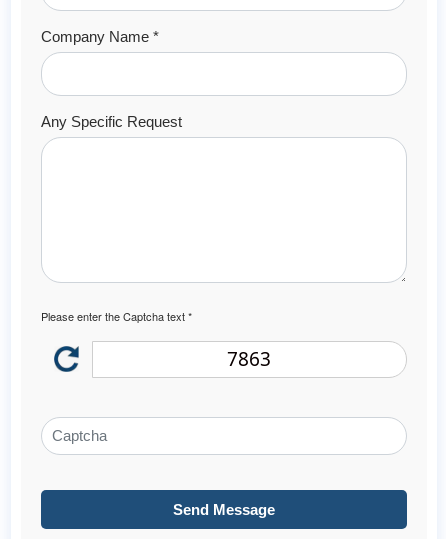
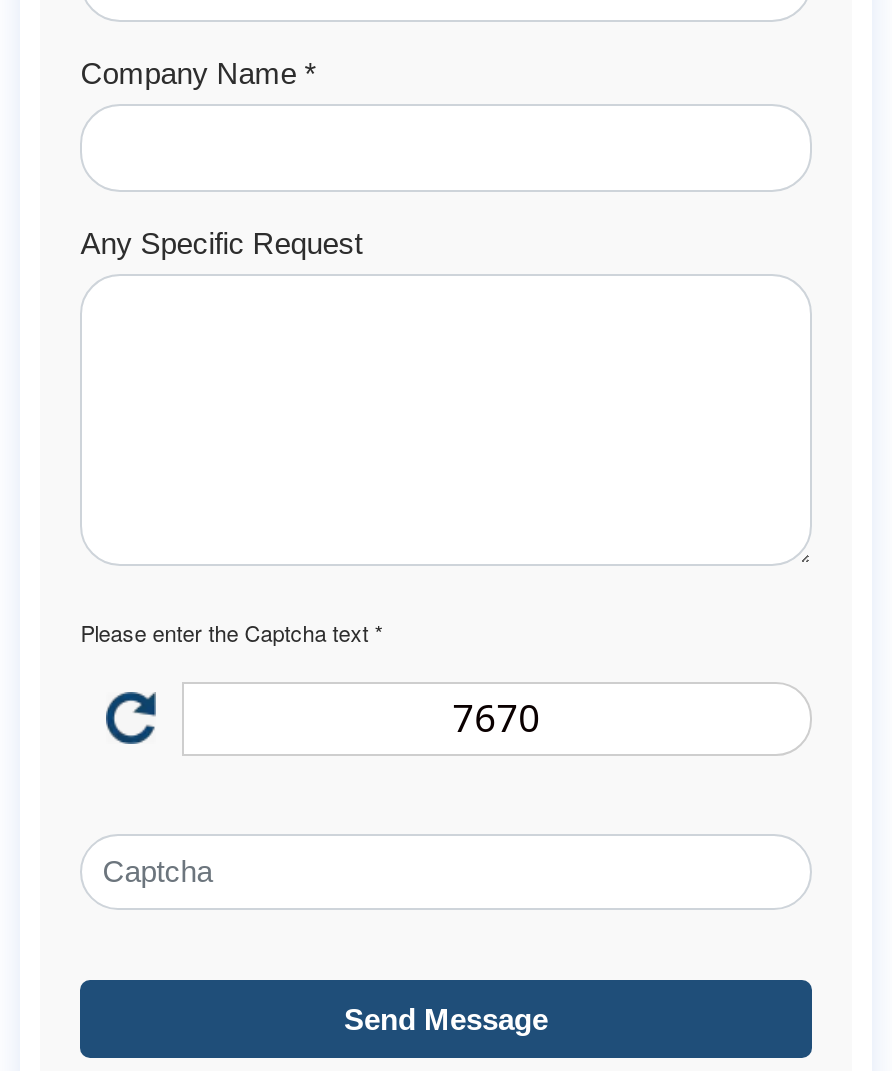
- 7863
+ 7670
